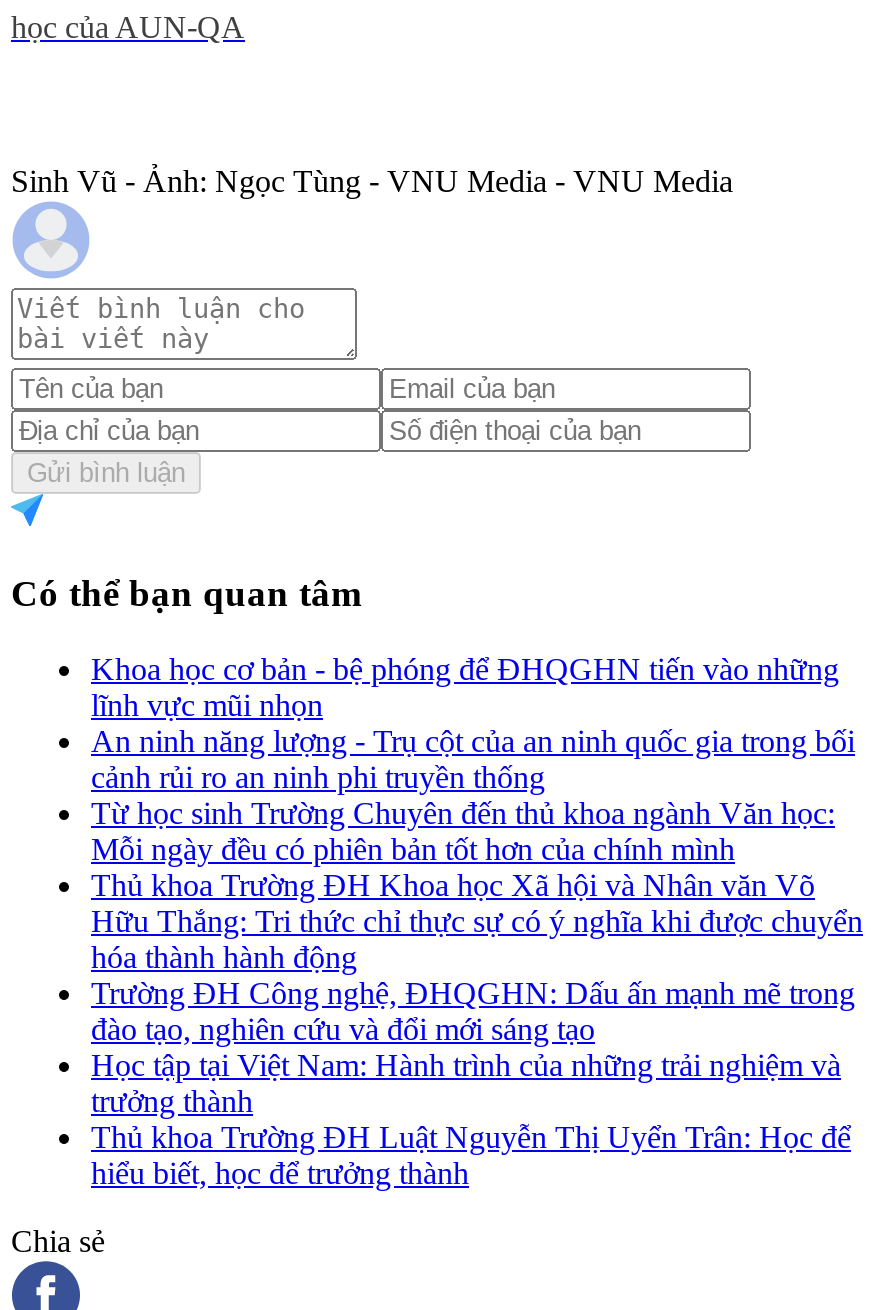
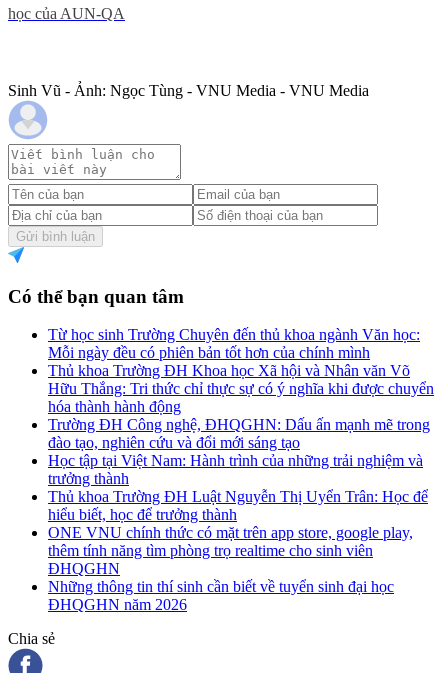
- Khoa học cơ bản - bệ phóng để ĐHQGHN tiến vào những
- lĩnh vực mũi nhọn
- An ninh năng lượng - Trụ cột của an ninh quốc gia trong bối
- cảnh rủi ro an ninh phi truyền thống

moved up: Từ học sinh Trường Chuyên đến thủ khoa ngành Văn học: | Mỗi ngày đều có phiên bản tốt hơn của chính mình | Thủ khoa Trường ĐH Khoa học Xã hội và Nhân văn Võ | ... | Thủ khoa Trường ĐH Luật Nguyễn Thị Uyển Trân: Học để | hiểu biết, học để trưởng thành

+ ONE VNU chính thức có mặt trên app store, google play,
+ thêm tính năng tìm phòng trọ realtime cho sinh viên
+ ĐHQGHN
+ Những thông tin thí sinh cần biết về tuyển sinh đại học
+ ĐHQGHN năm 2026
